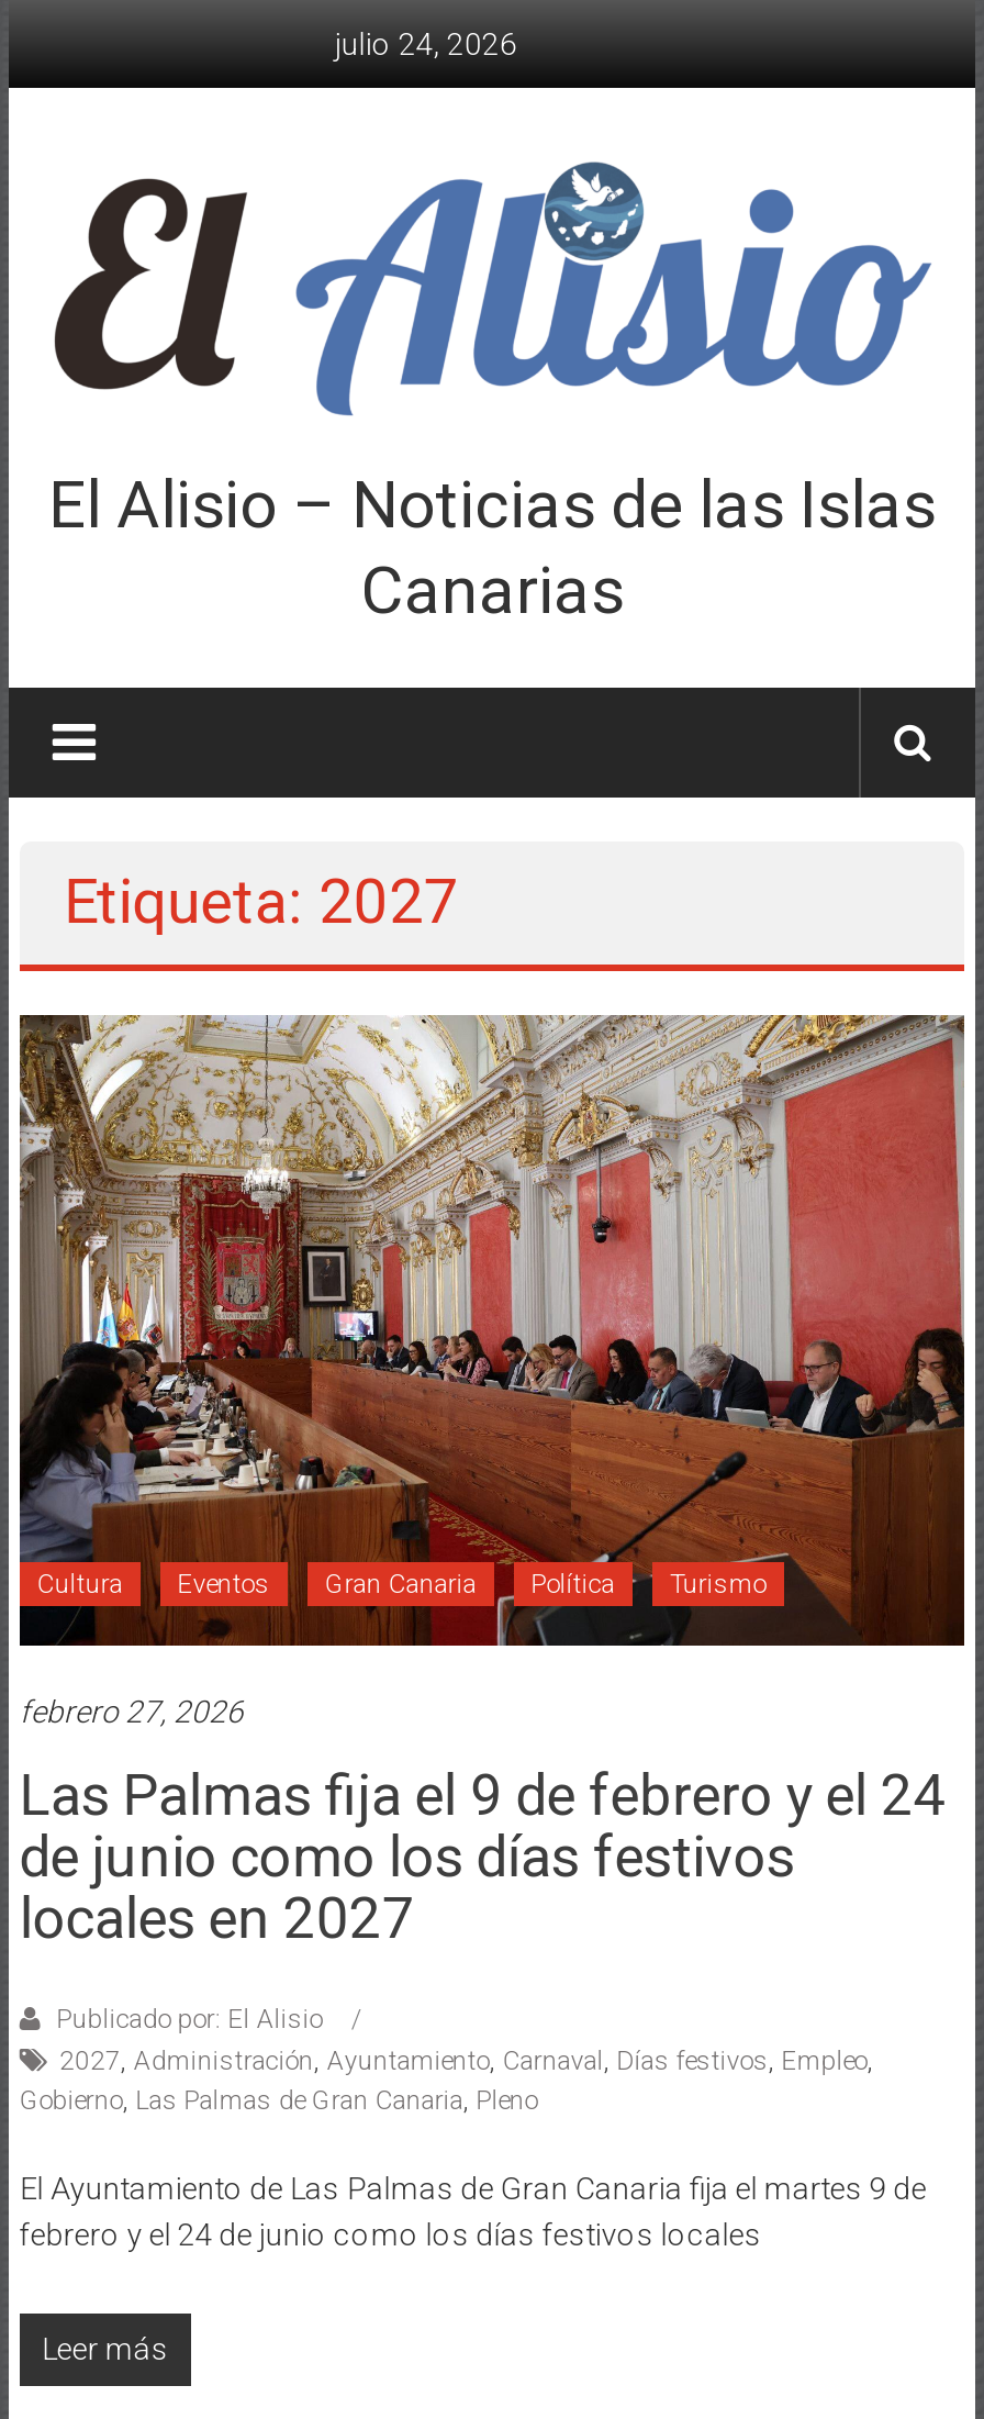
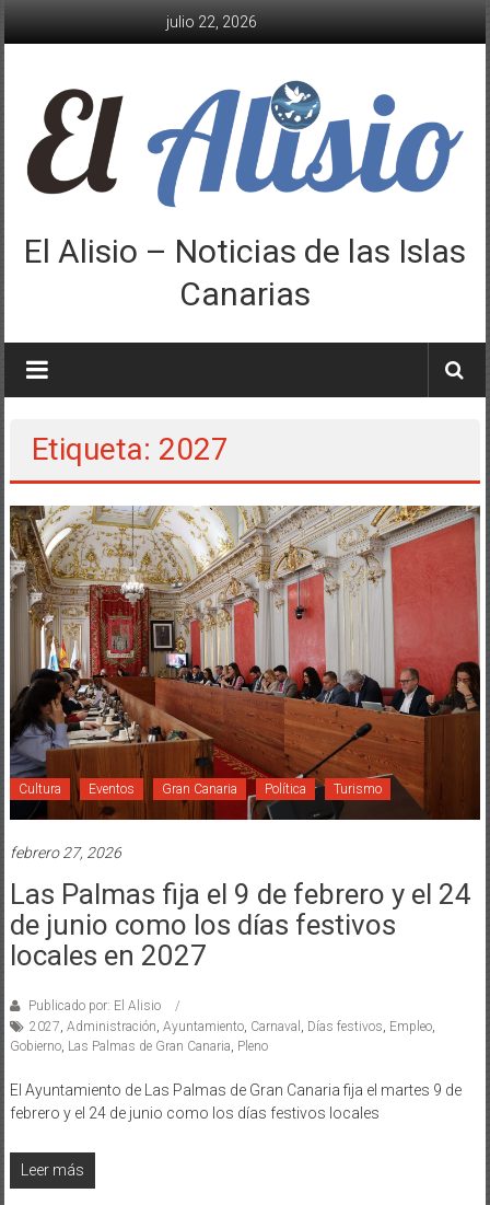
- julio 24, 2026
+ julio 22, 2026
